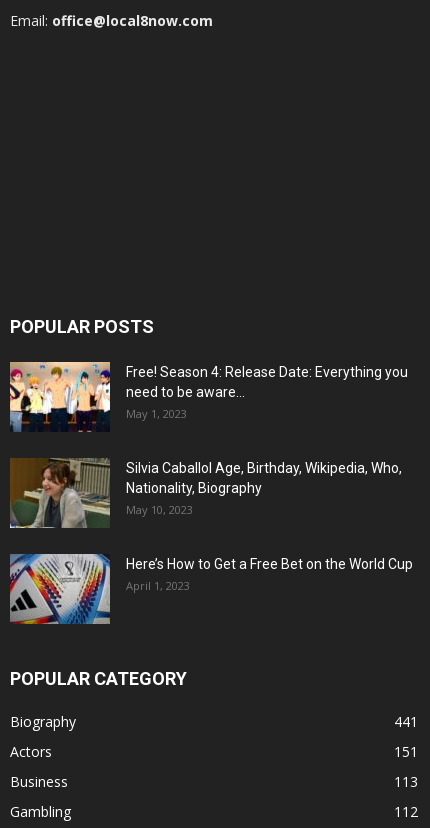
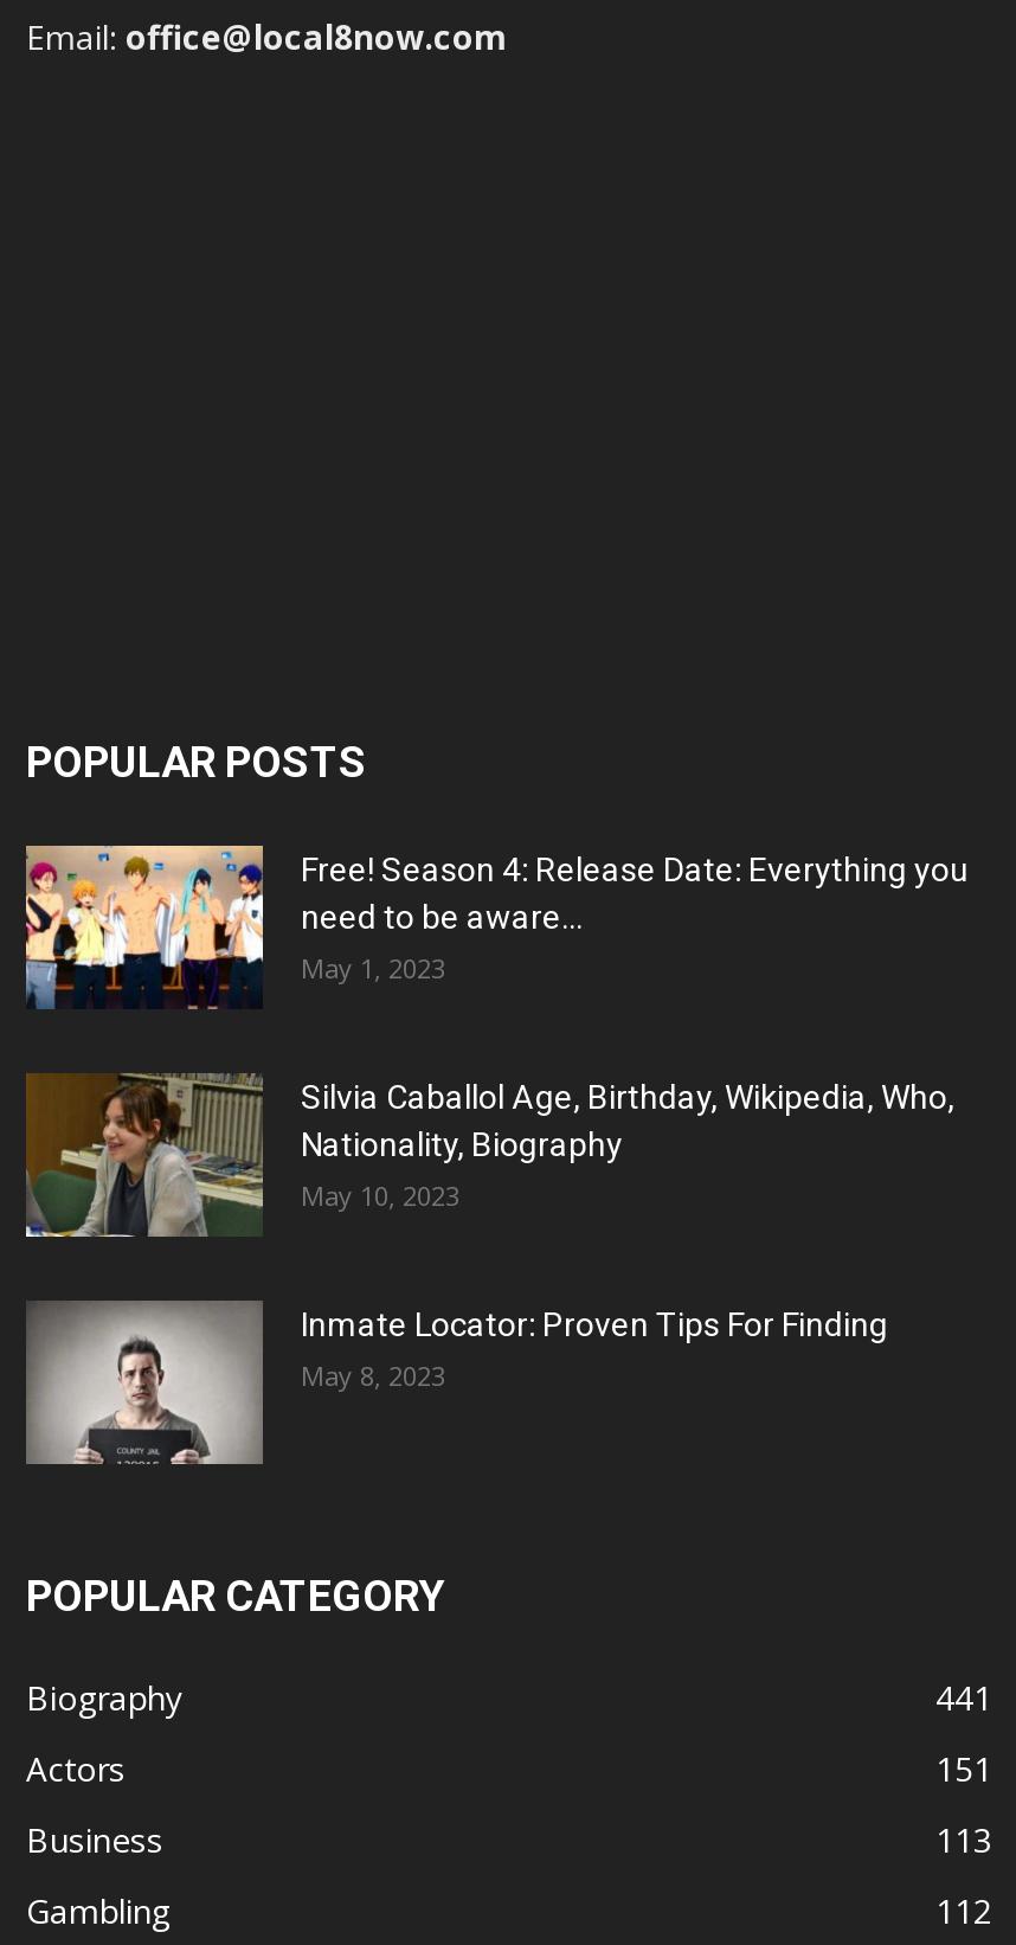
- [image]
- Here’s How to Get a Free Bet on the World Cup
- April 1, 2023
+ [image]
+ Inmate Locator: Proven Tips For Finding
+ May 8, 2023
